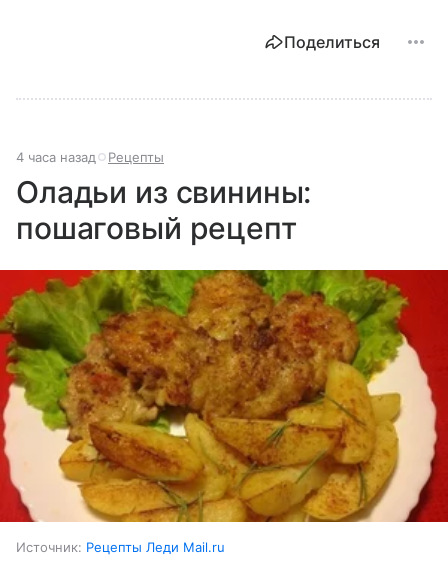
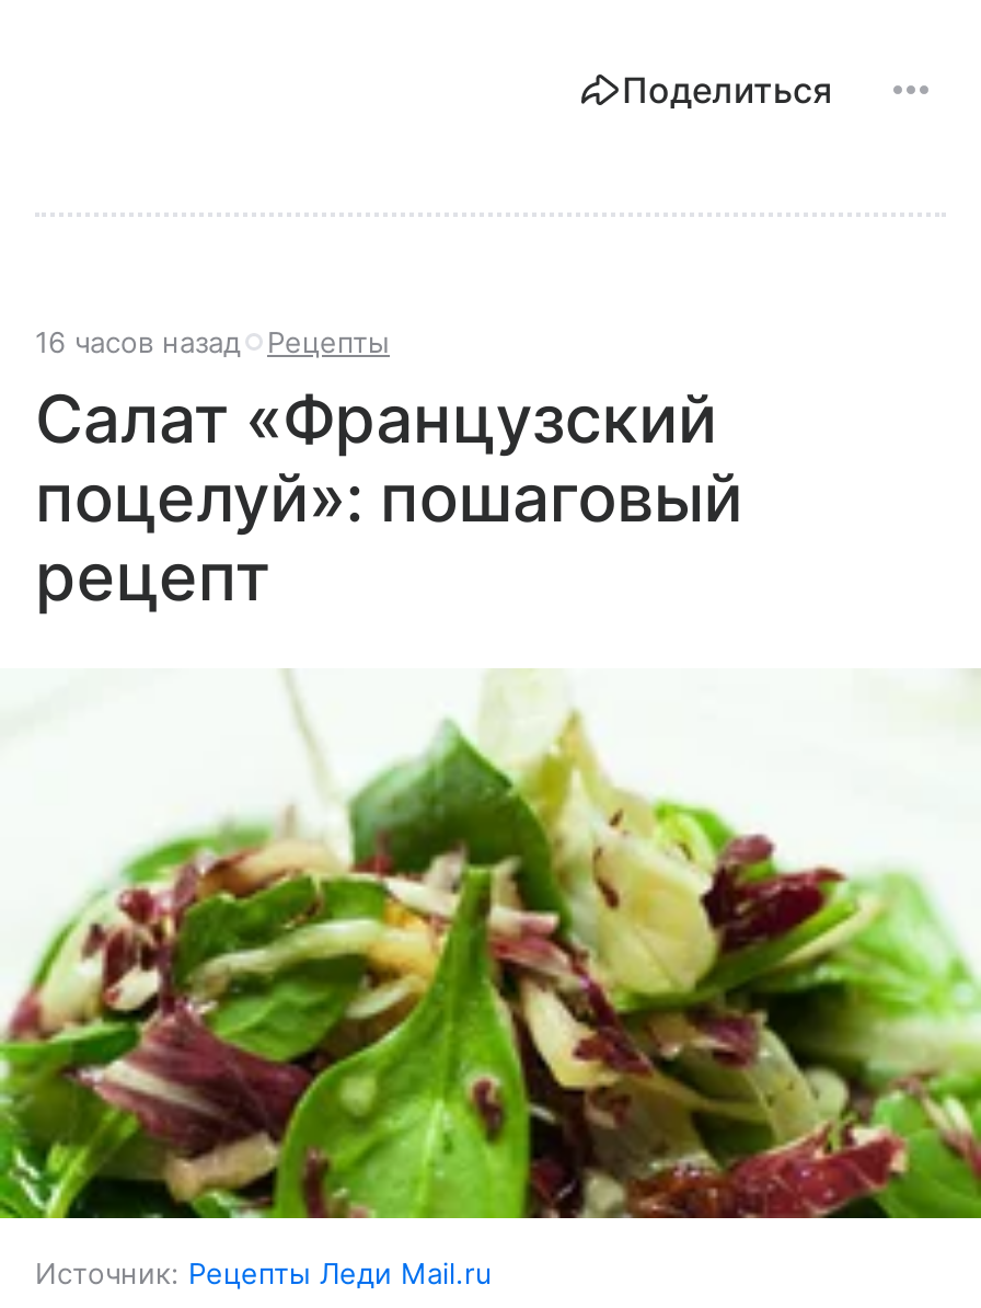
- 4 часа назад Рецепты
+ 16 часов назад Рецепты

- Оладьи из свинины:
- пошаговый рецепт
+ Салат «Французский
+ поцелуй»: пошаговый
+ рецепт

- [image]
+ [image]
